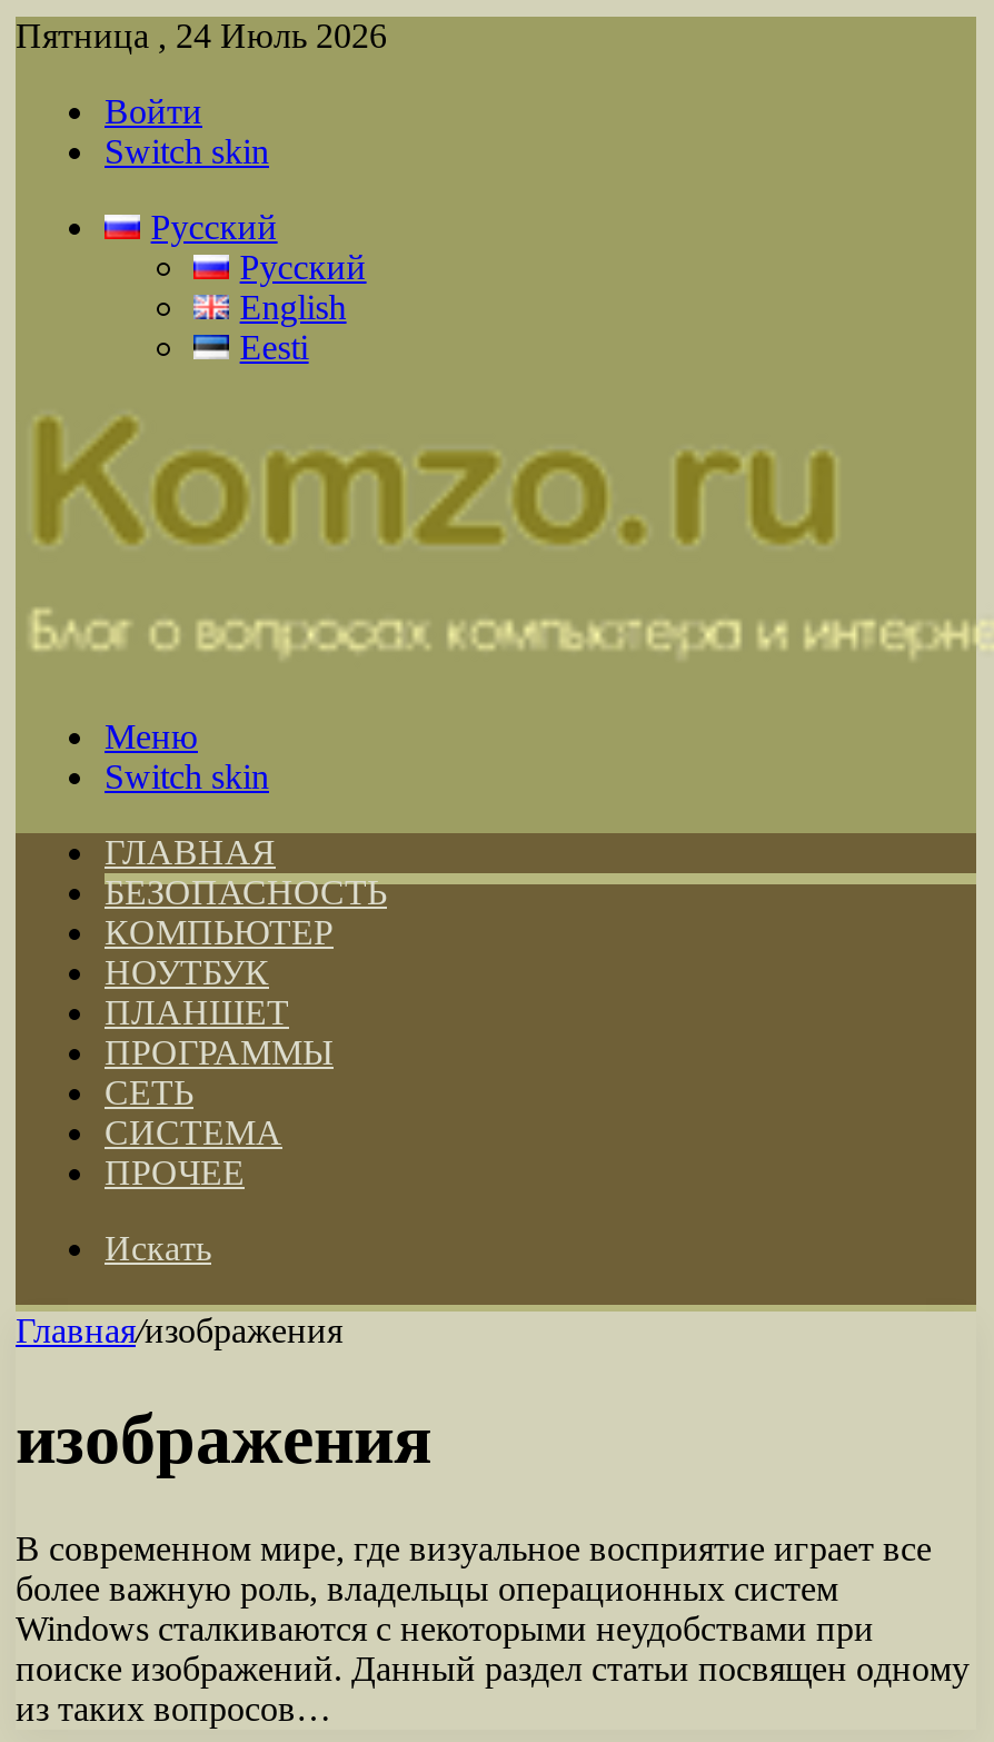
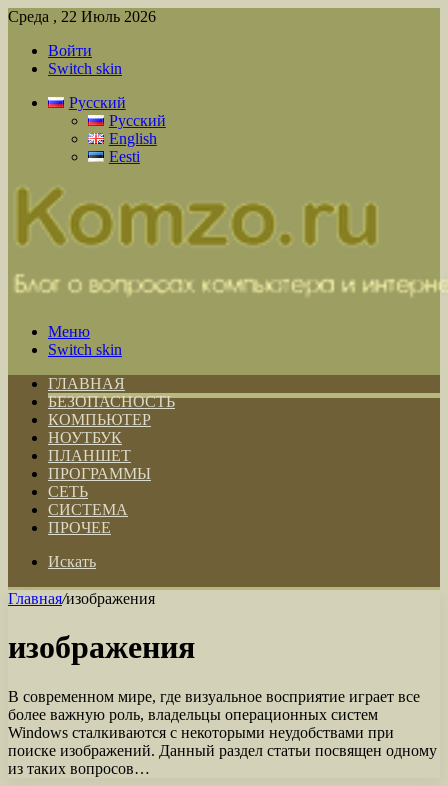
- Пятница , 24 Июль 2026
+ Среда , 22 Июль 2026
